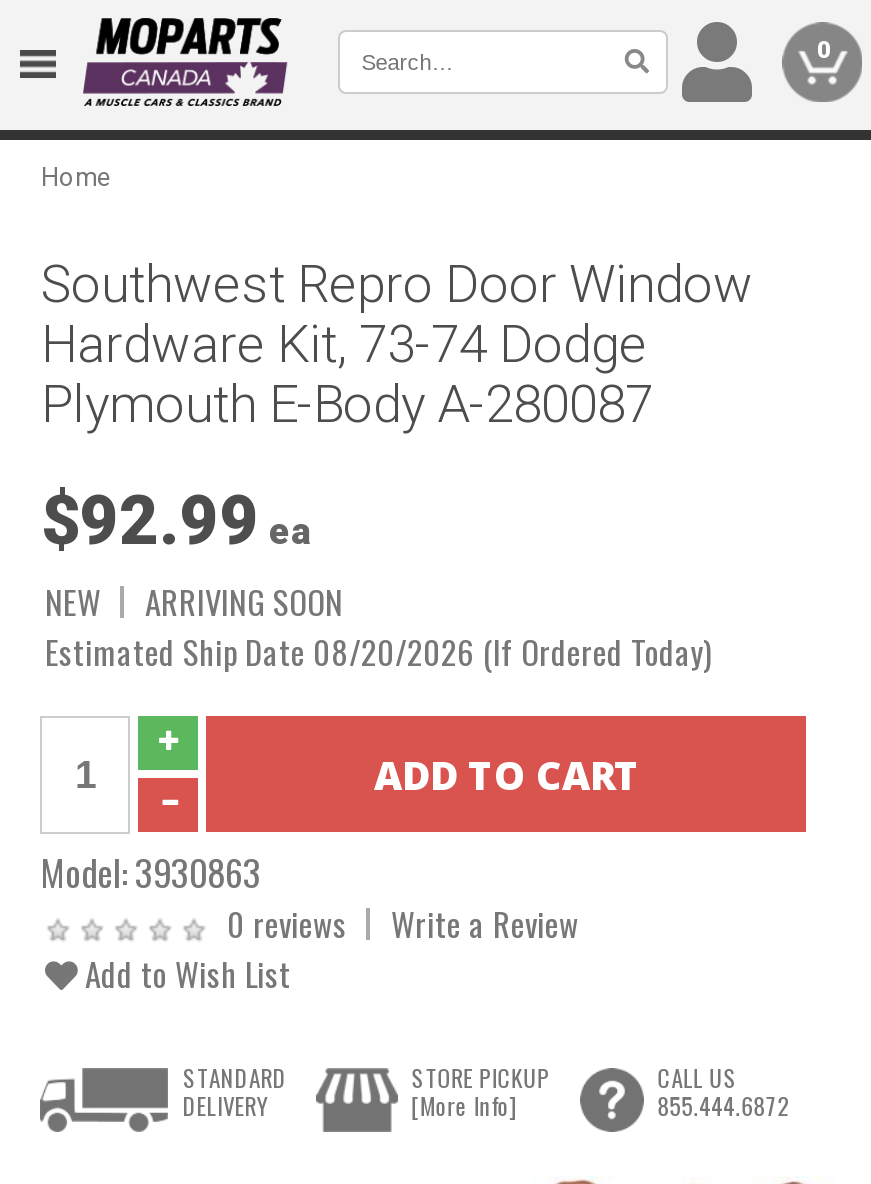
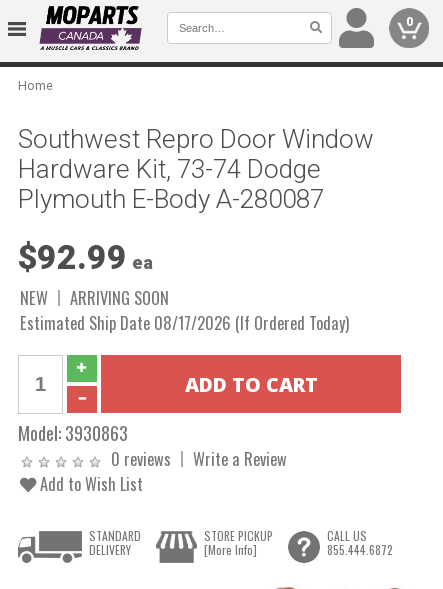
- Estimated Ship Date 08/20/2026 (If Ordered Today)
+ Estimated Ship Date 08/17/2026 (If Ordered Today)
